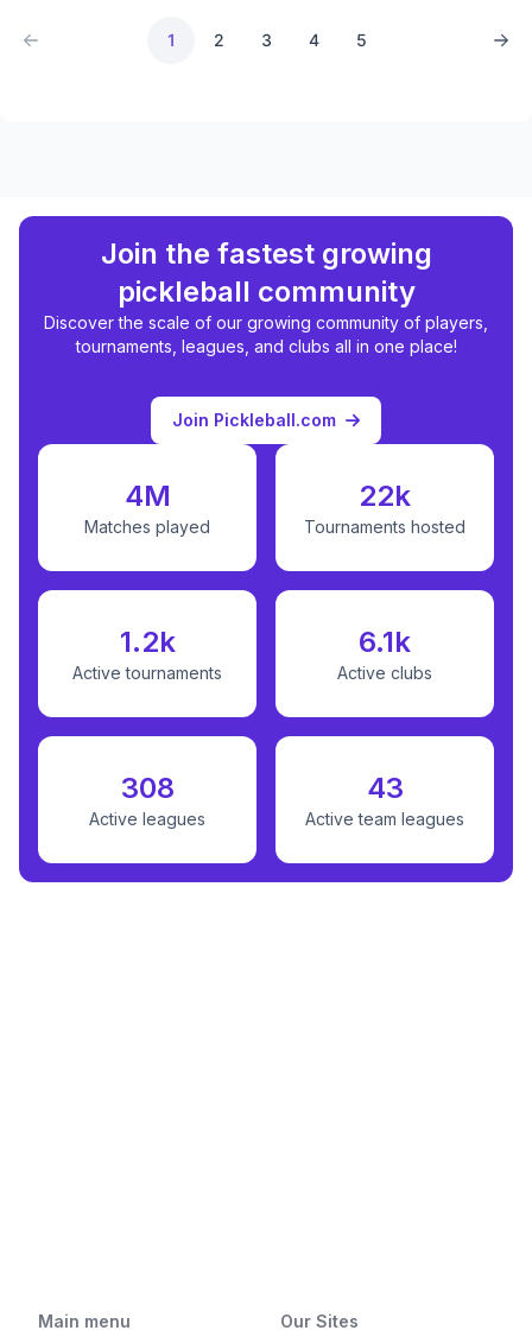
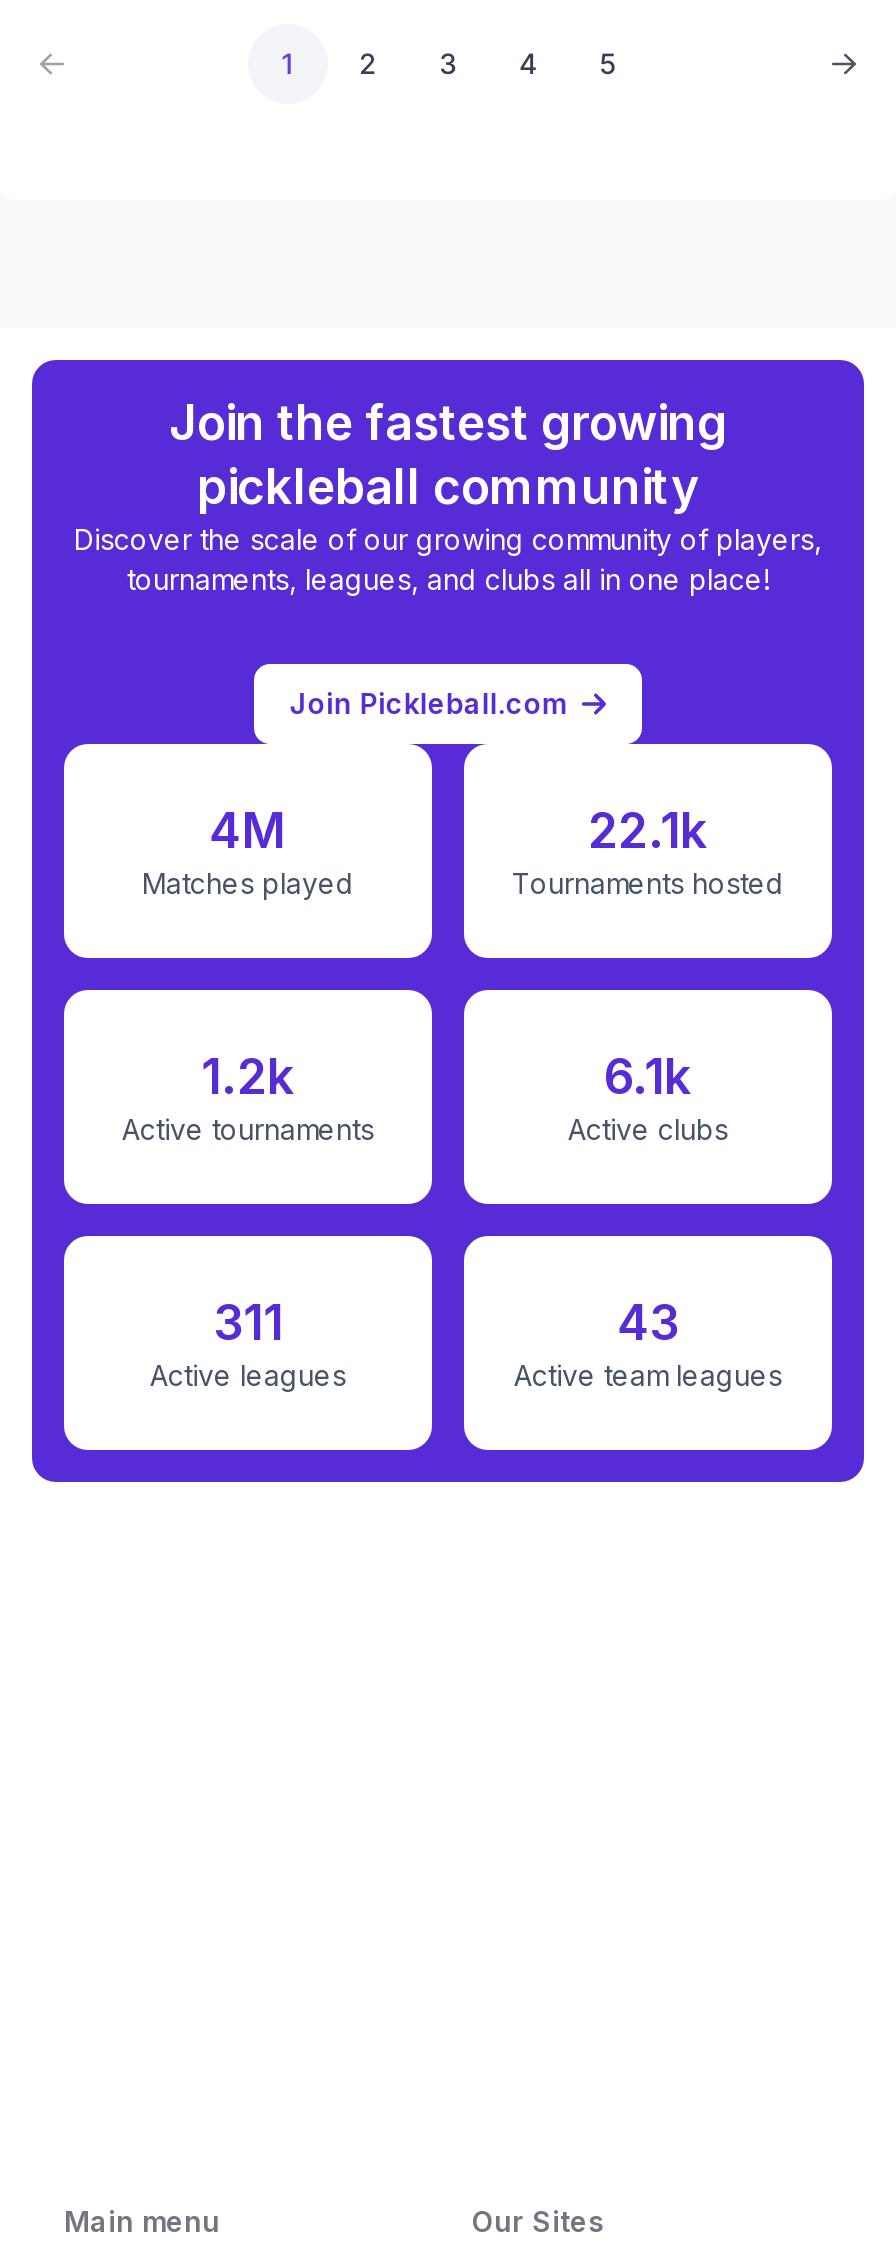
- 22k
+ 22.1k

- 308
+ 311
